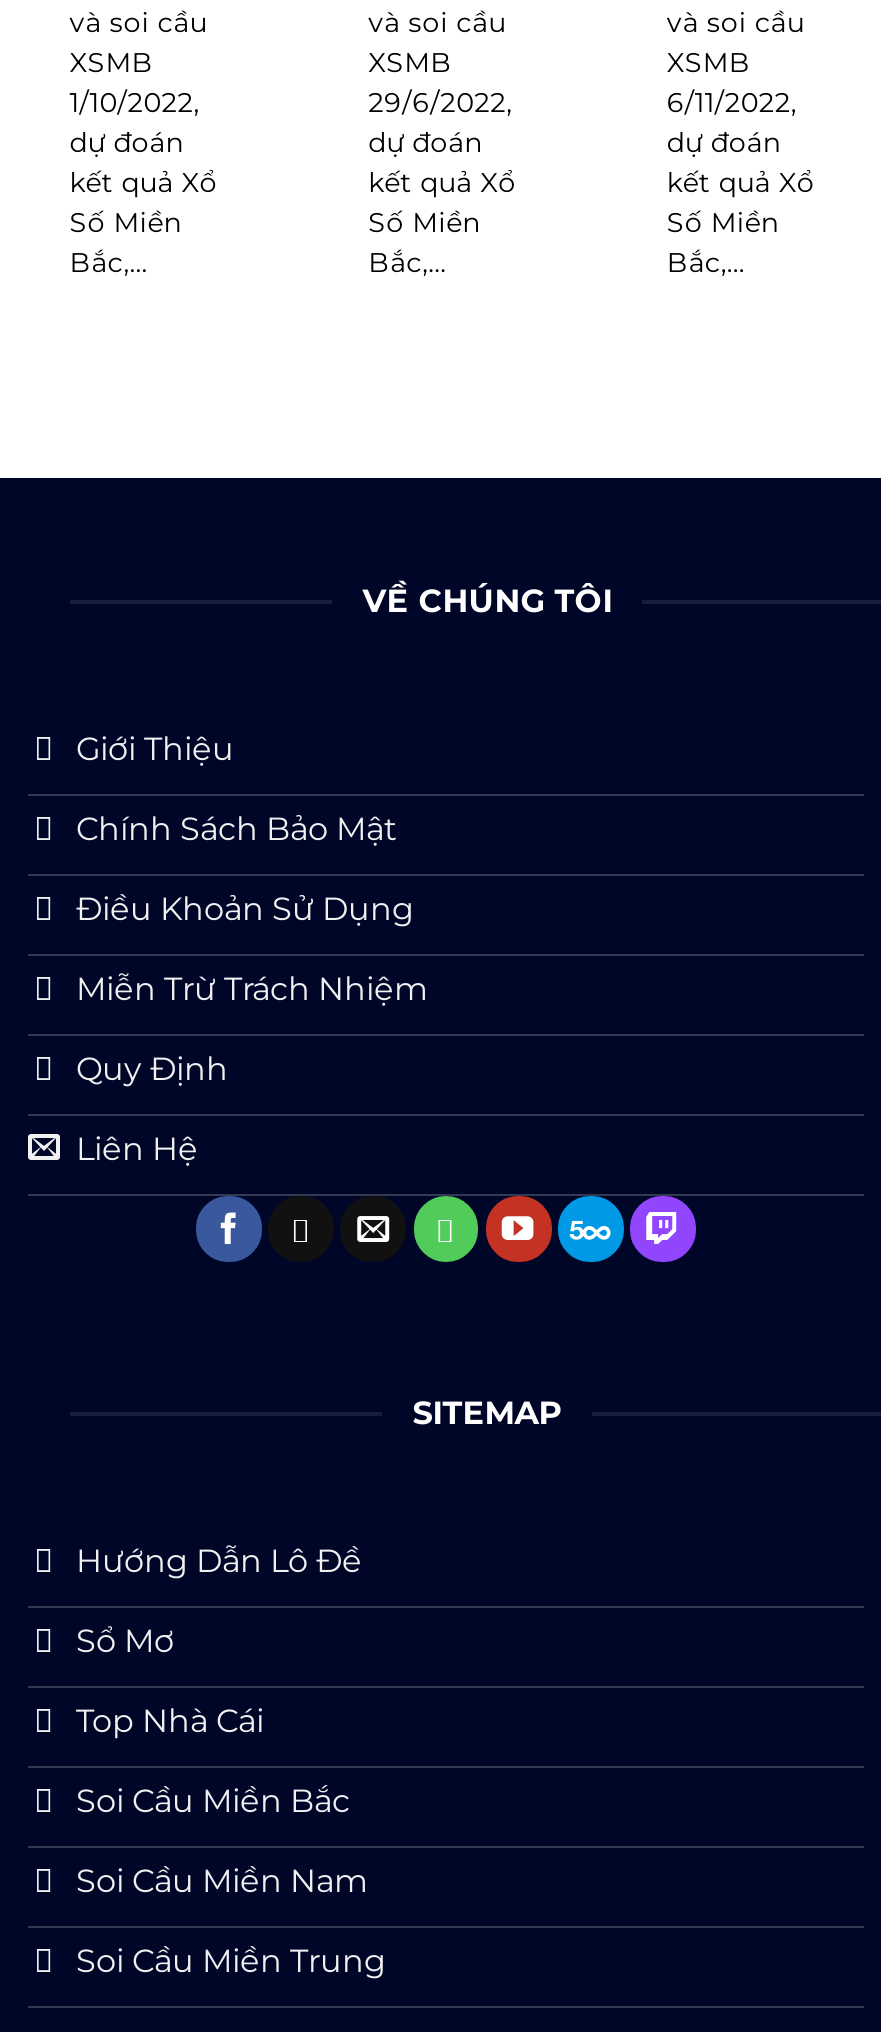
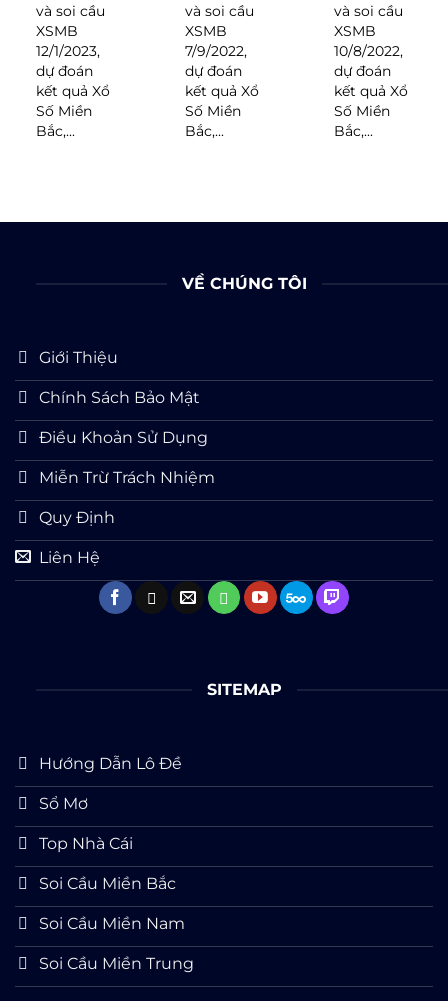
- 1/10/2022,
+ 12/1/2023,

- 29/6/2022,
+ 7/9/2022,

- 6/11/2022,
+ 10/8/2022,
